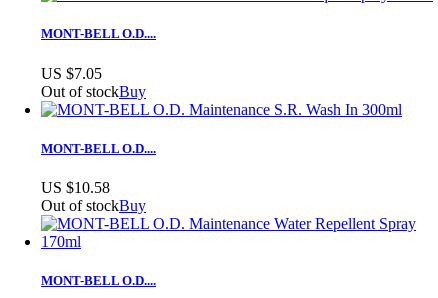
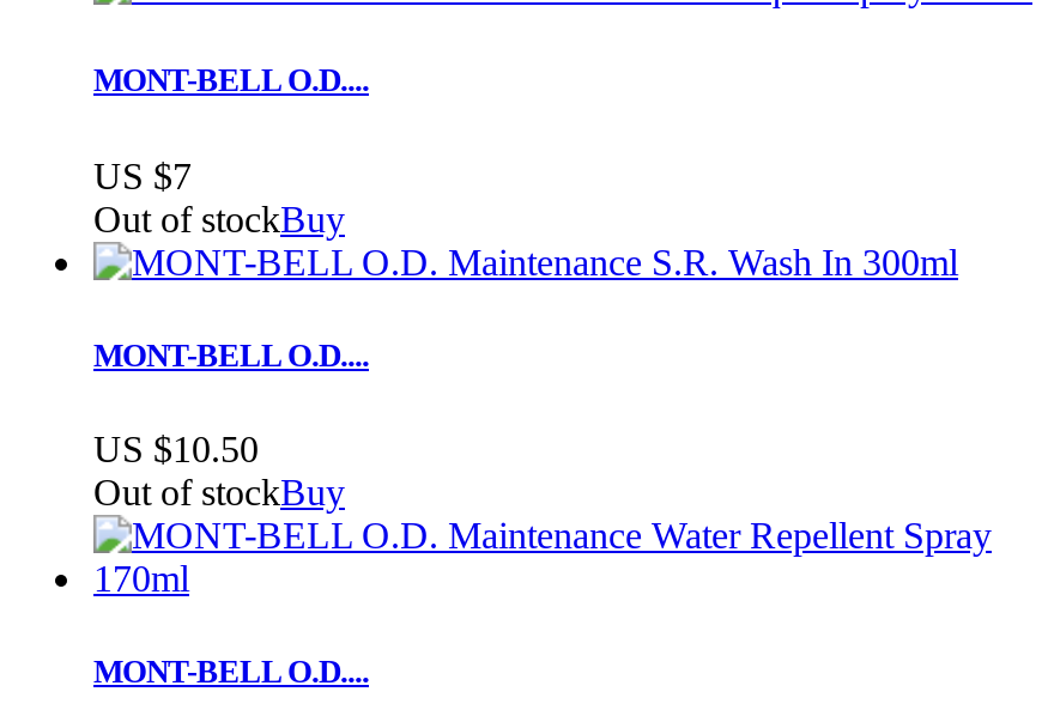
- US $7.05
+ US $7

- US $10.58
+ US $10.50
